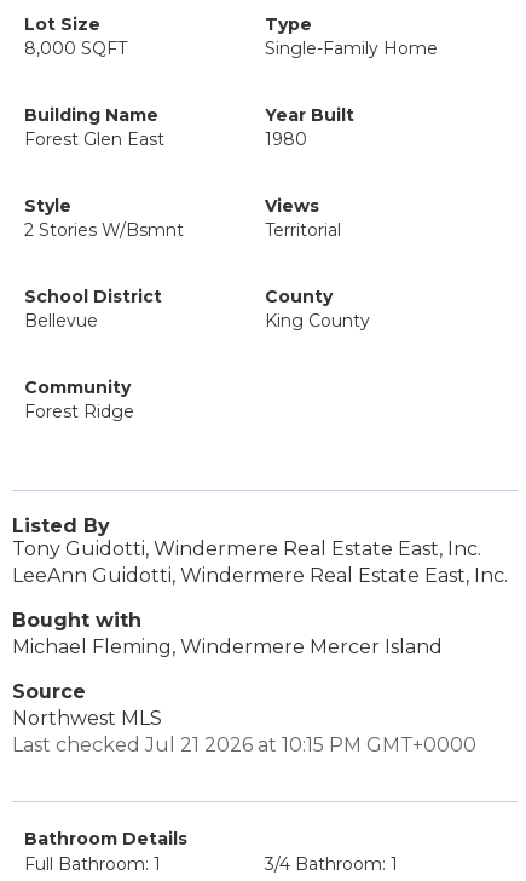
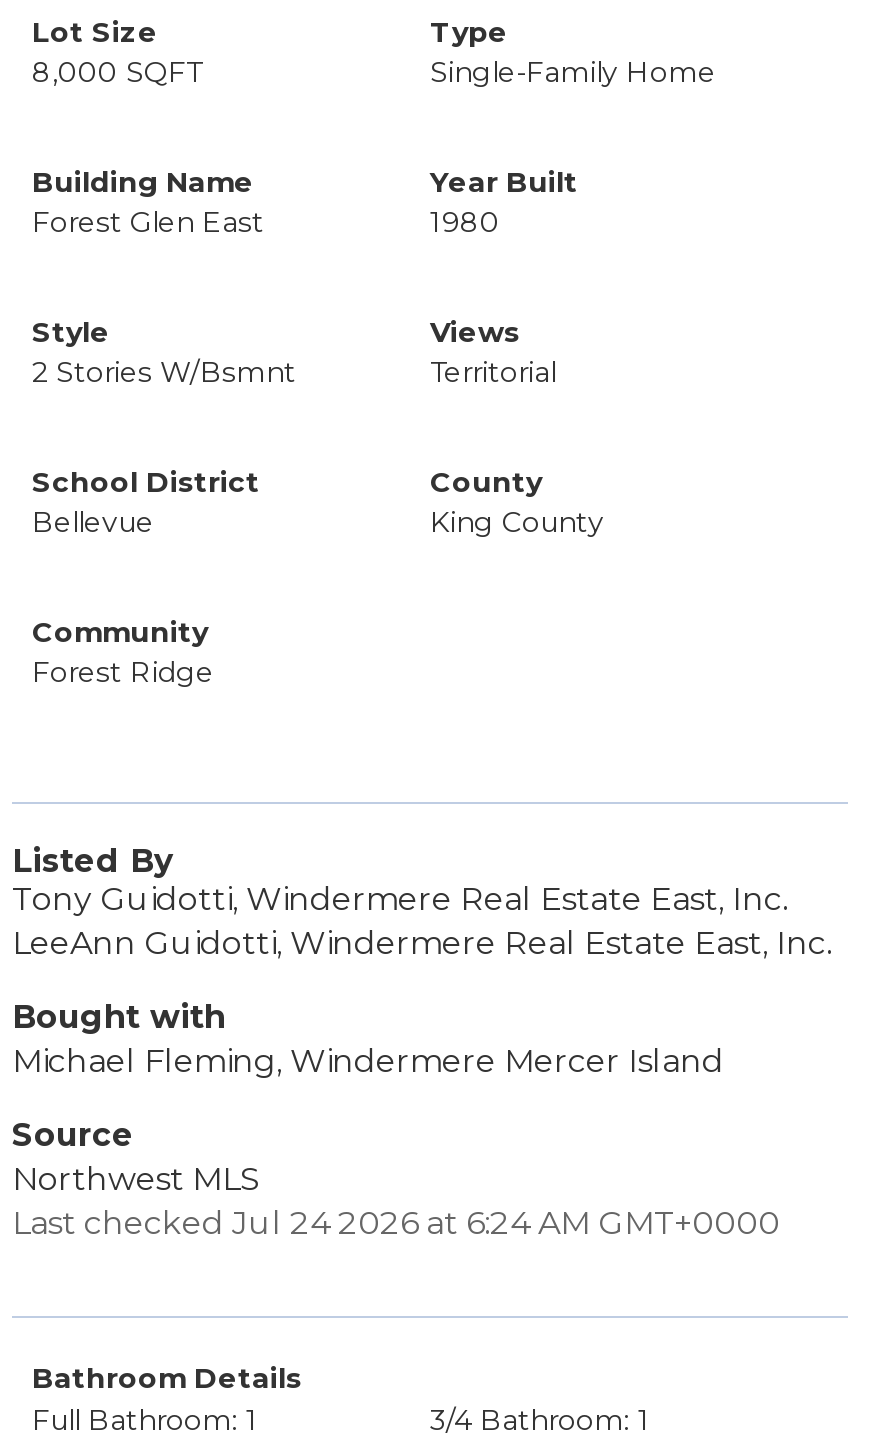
- Last checked Jul 21 2026 at 10:15 PM GMT+0000
+ Last checked Jul 24 2026 at 6:24 AM GMT+0000
